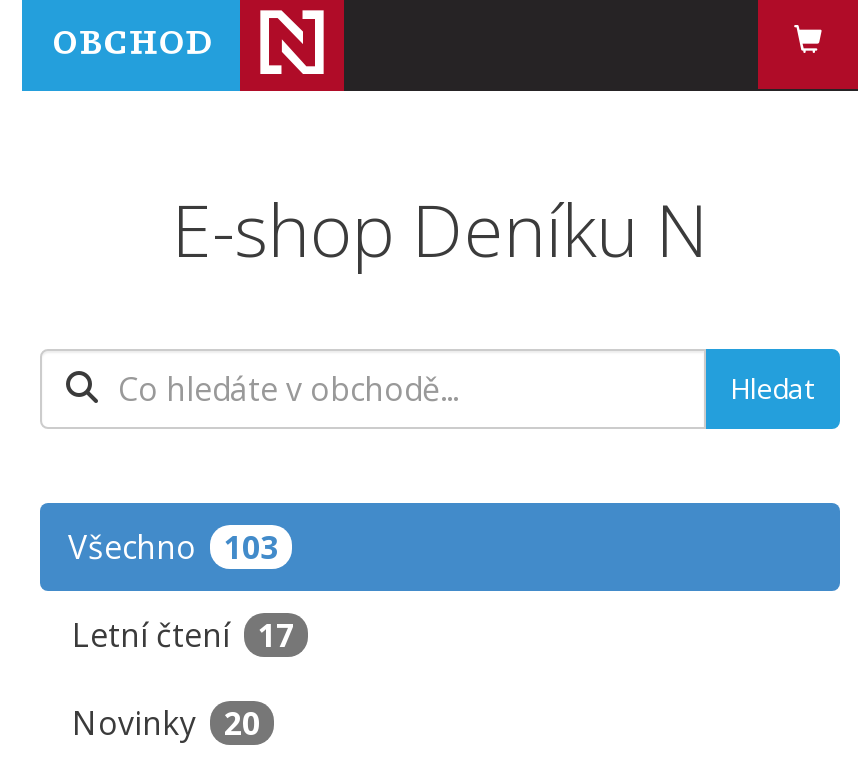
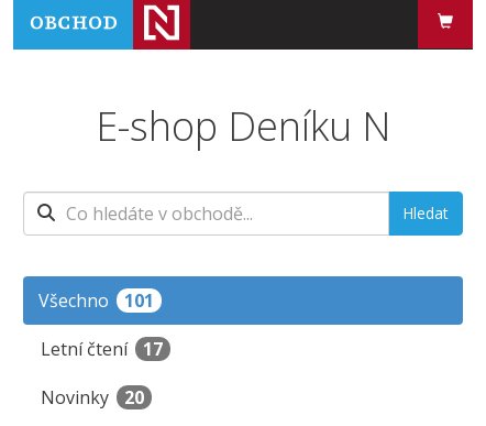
- Všechno 103
+ Všechno 101
